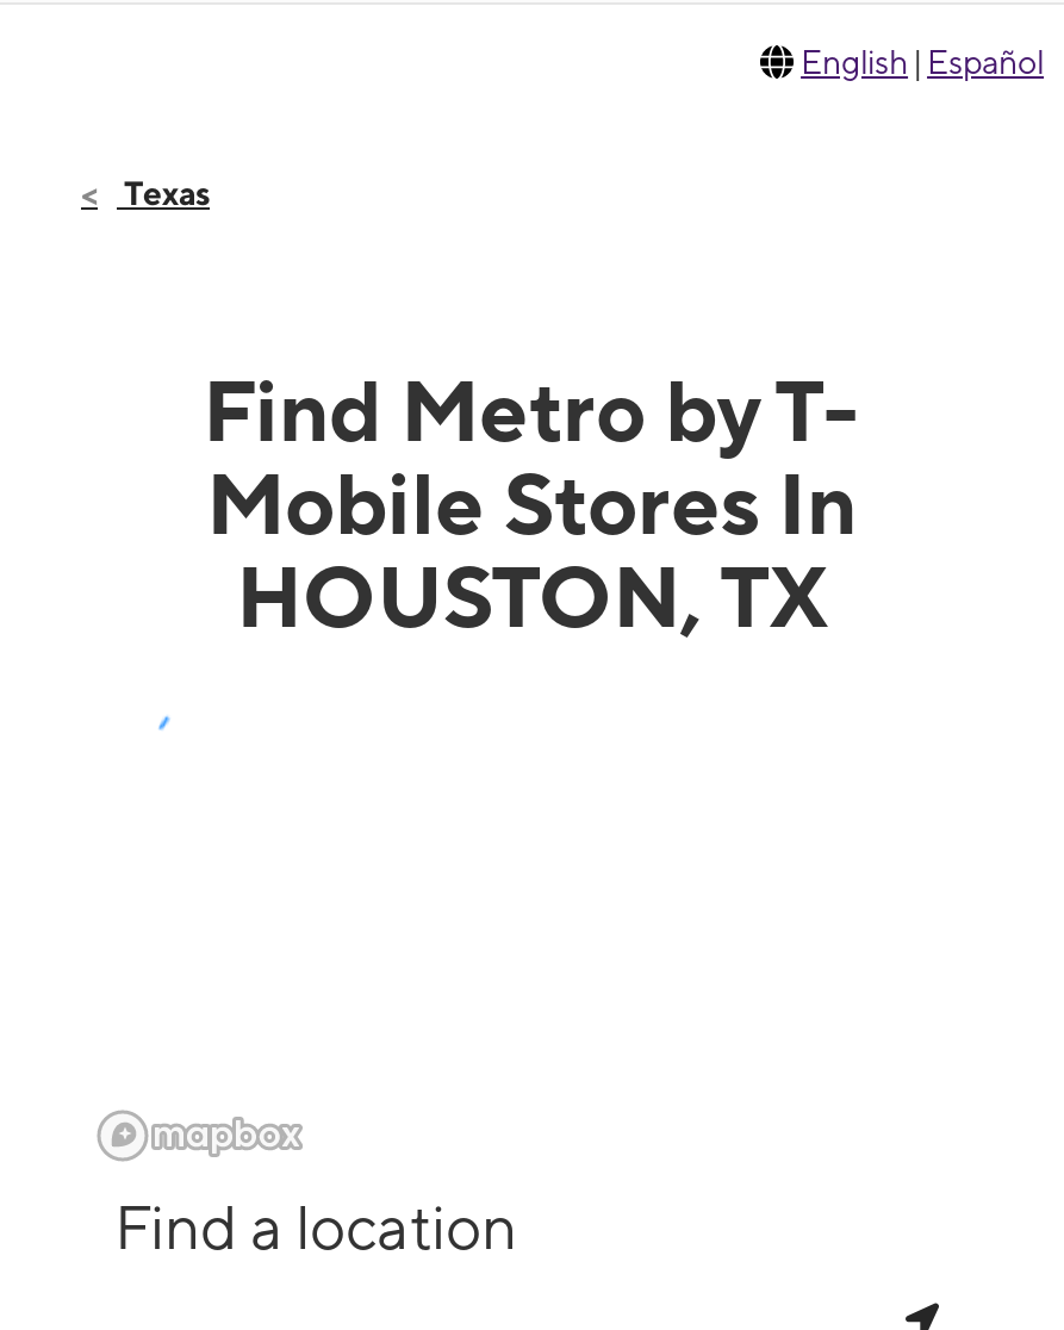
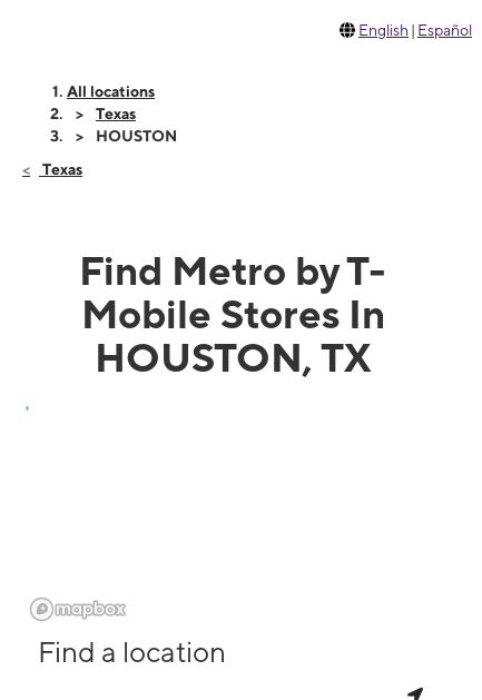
+ All locations
+ Texas
+ HOUSTON
